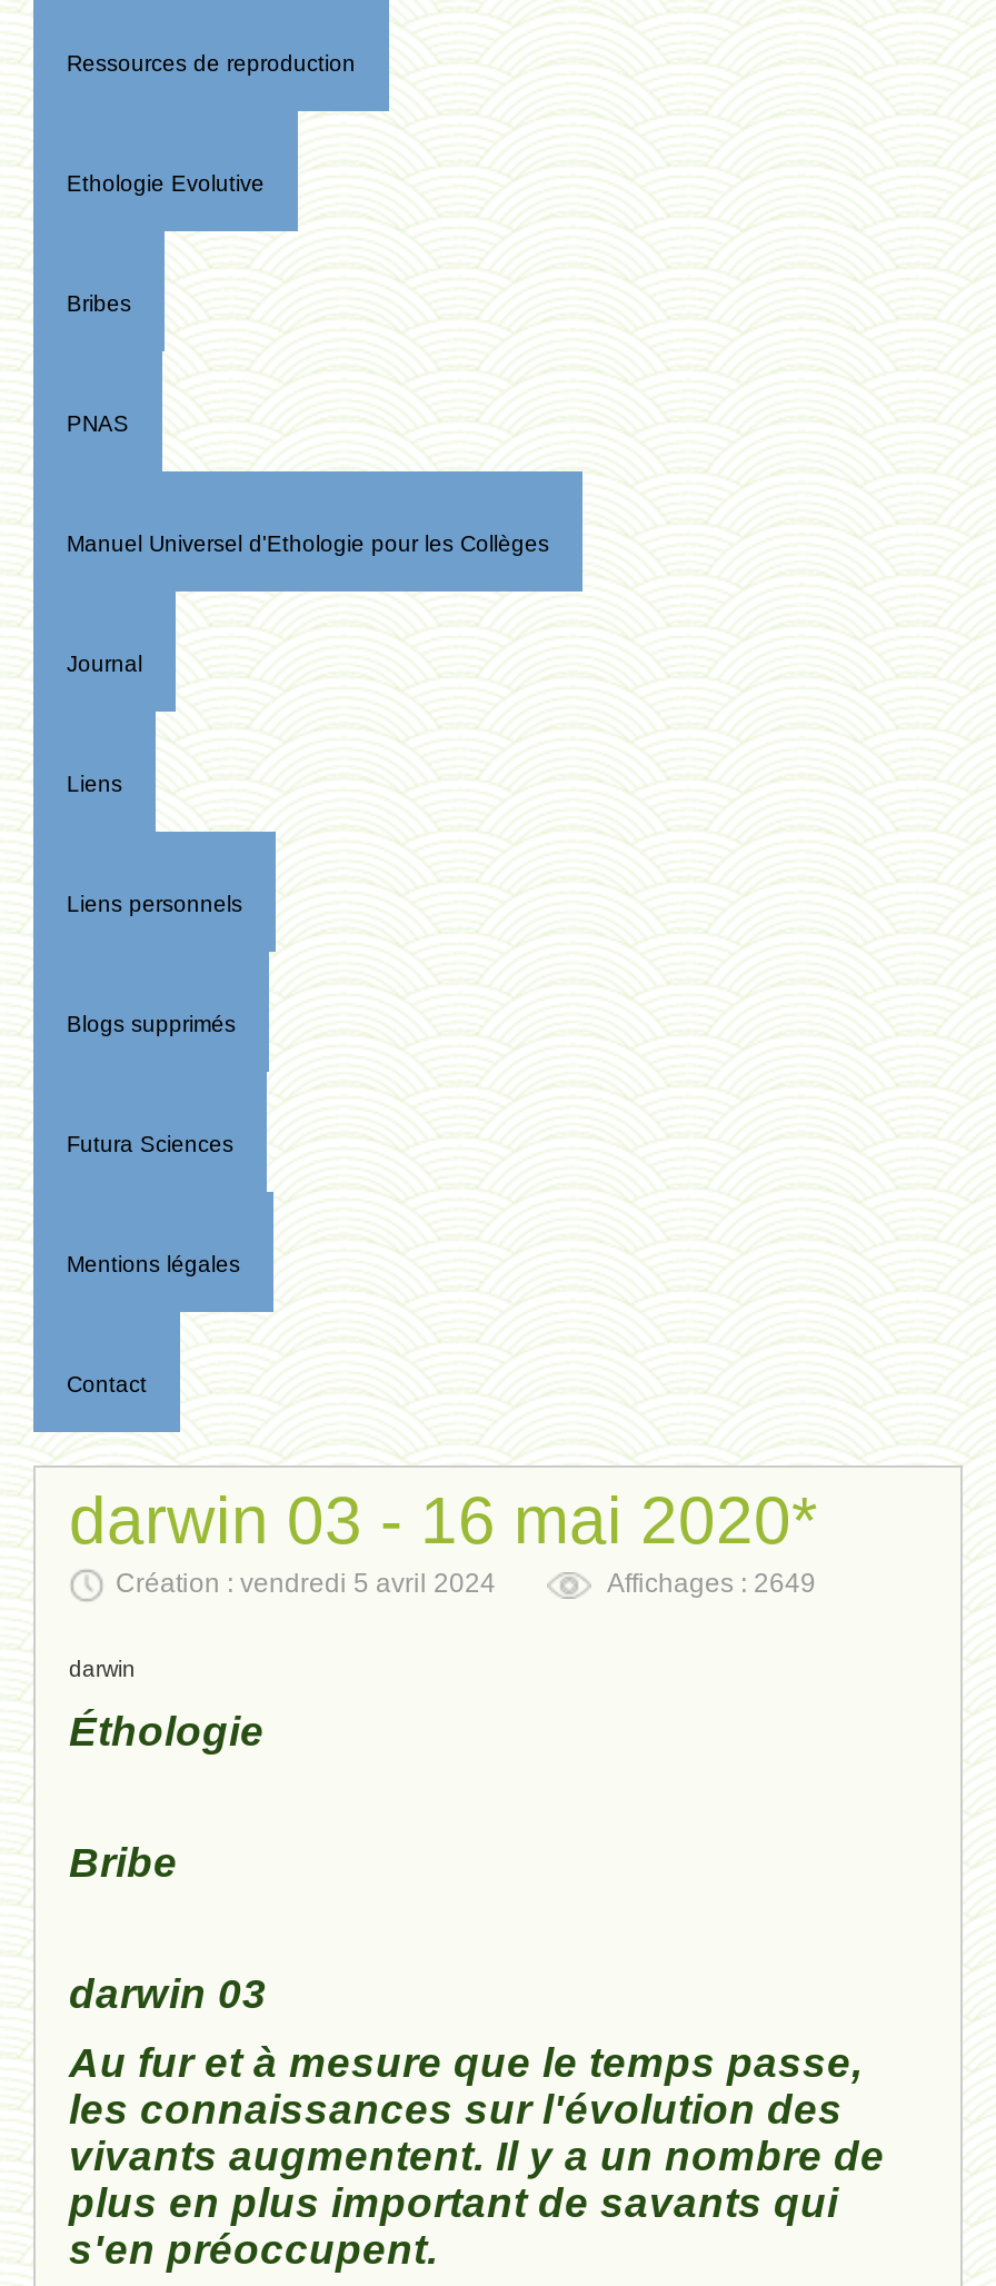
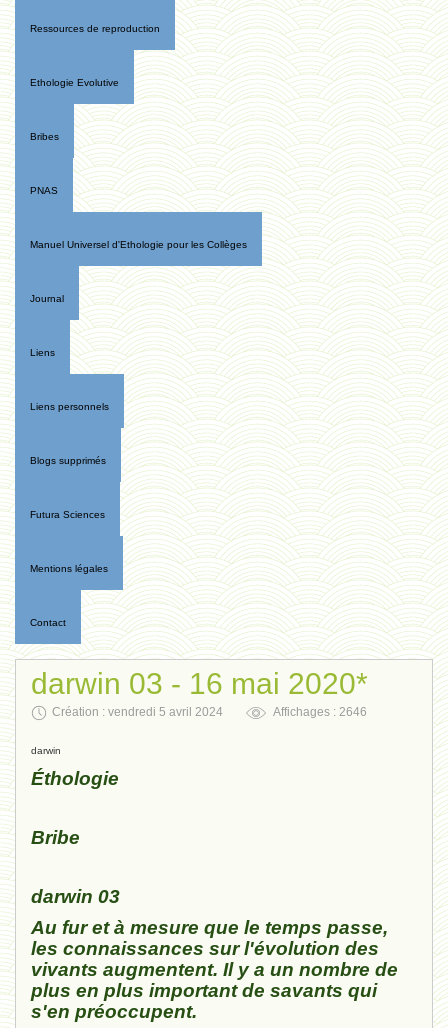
- Affichages : 2649
+ Affichages : 2646
